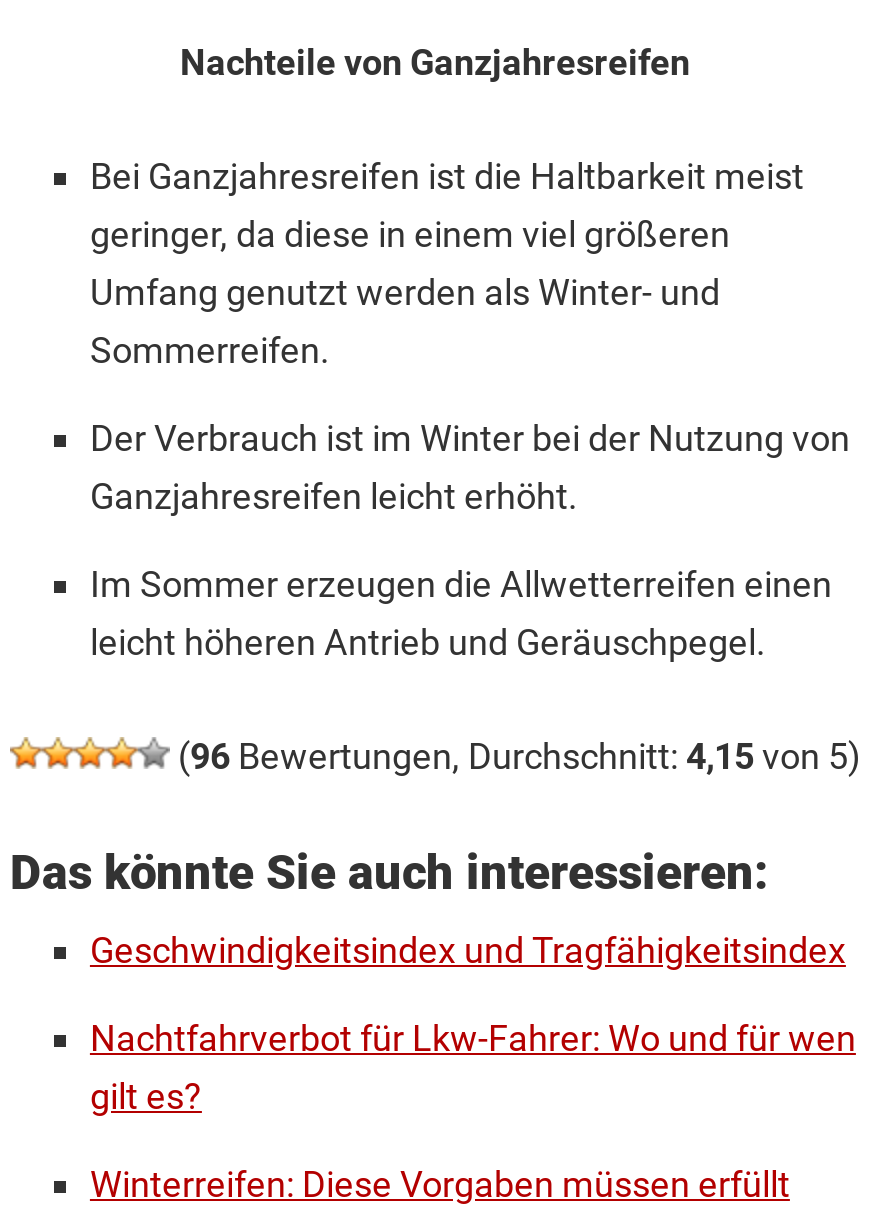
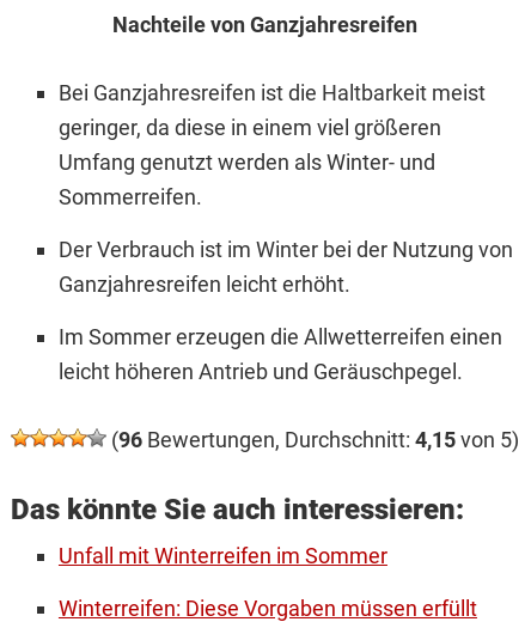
- Geschwindigkeitsindex und Tragfähigkeitsindex
- Nachtfahrverbot für Lkw-Fahrer: Wo und für wen
- gilt es?
+ Unfall mit Winterreifen im Sommer
